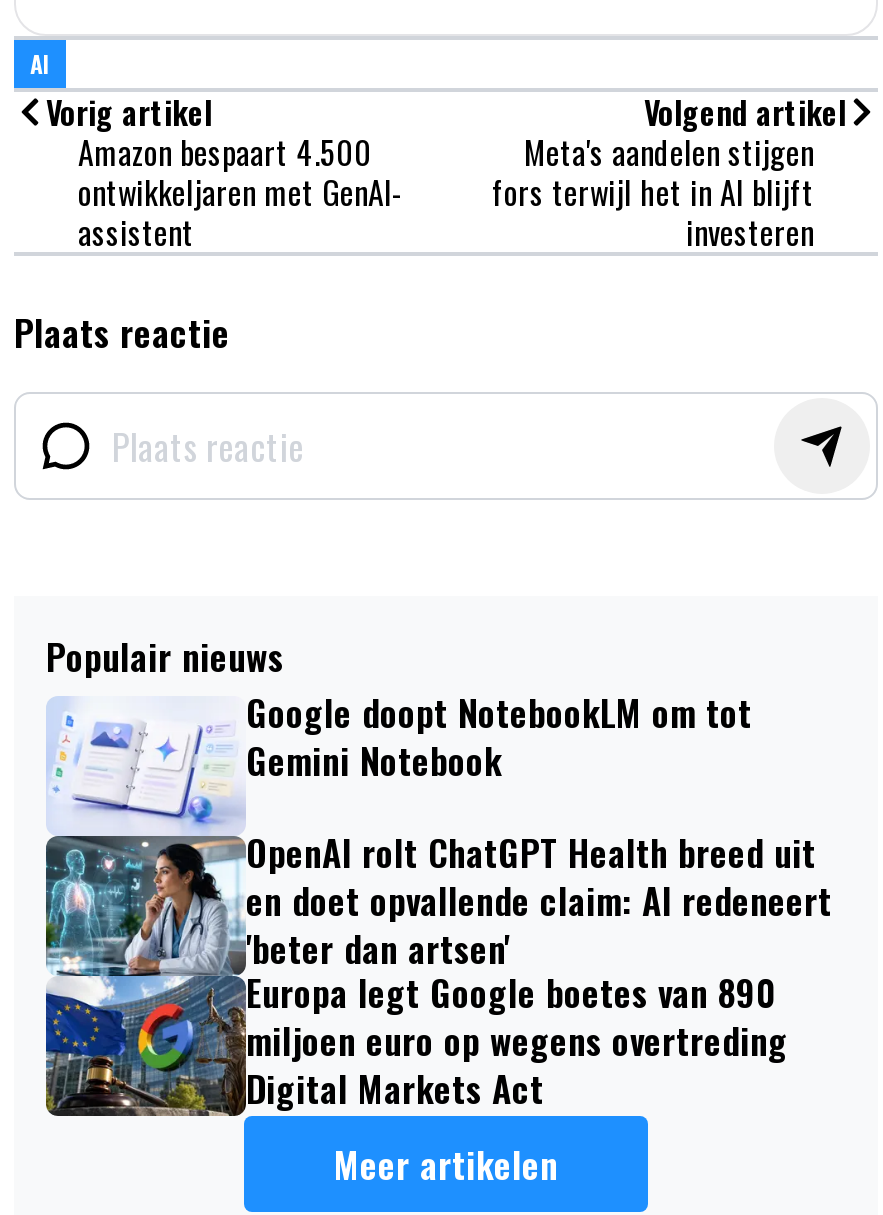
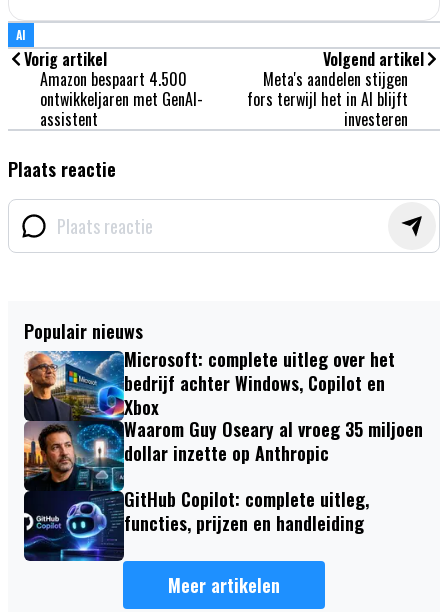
- [image]
- Google doopt NotebookLM om tot
- Gemini Notebook
+ [image]
+ Microsoft: complete uitleg over het
+ bedrijf achter Windows, Copilot en
+ Xbox
+ Waarom Guy Oseary al vroeg 35 miljoen
+ dollar inzette op Anthropic

- OpenAI rolt ChatGPT Health breed uit
- en doet opvallende claim: AI redeneert
- 'beter dan artsen'
- Europa legt Google boetes van 890
- miljoen euro op wegens overtreding
- Digital Markets Act
+ GitHub Copilot: complete uitleg,
+ functies, prijzen en handleiding
